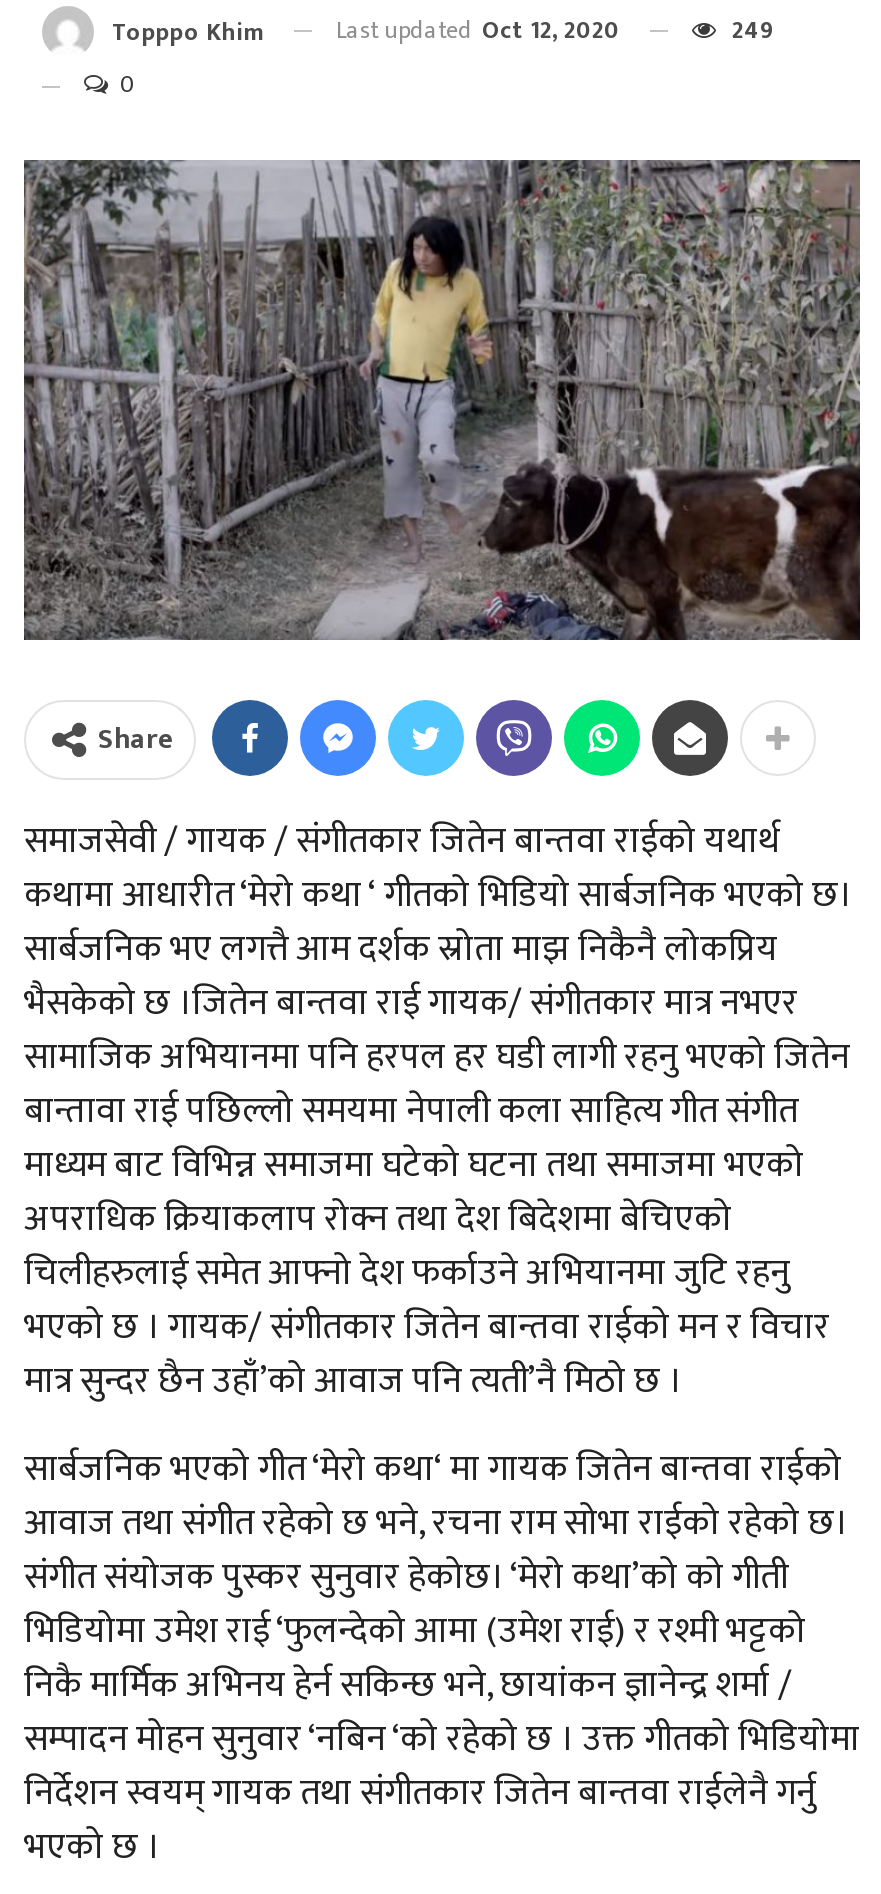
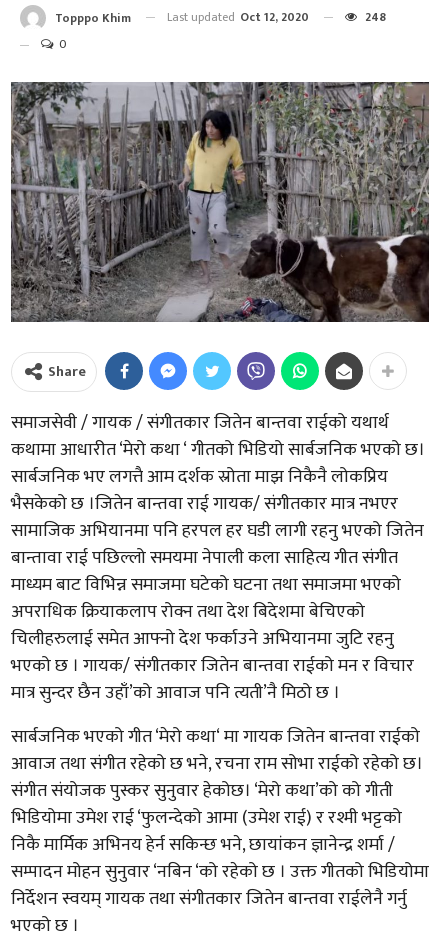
- 249
+ 248
